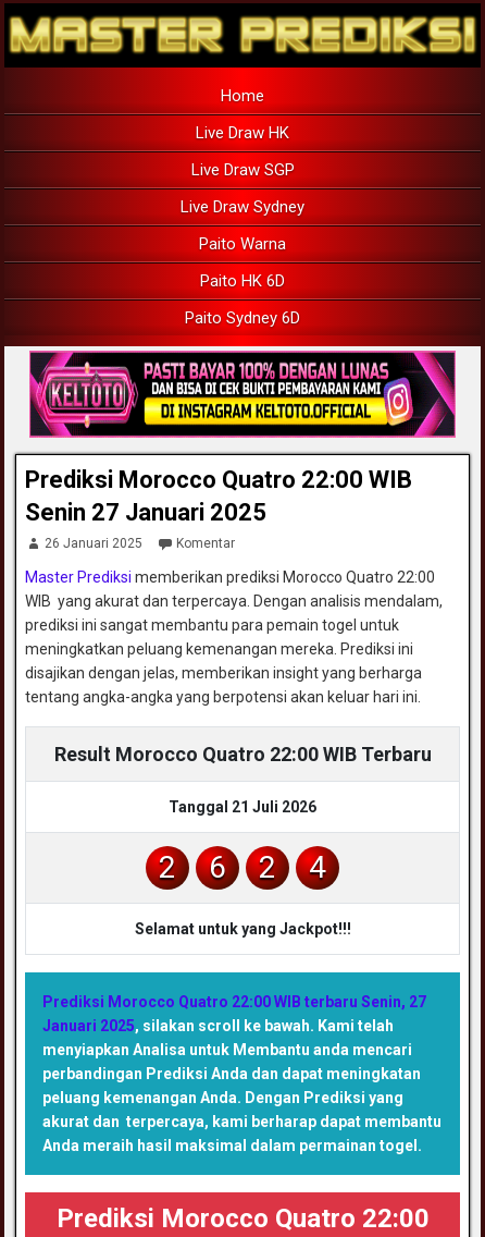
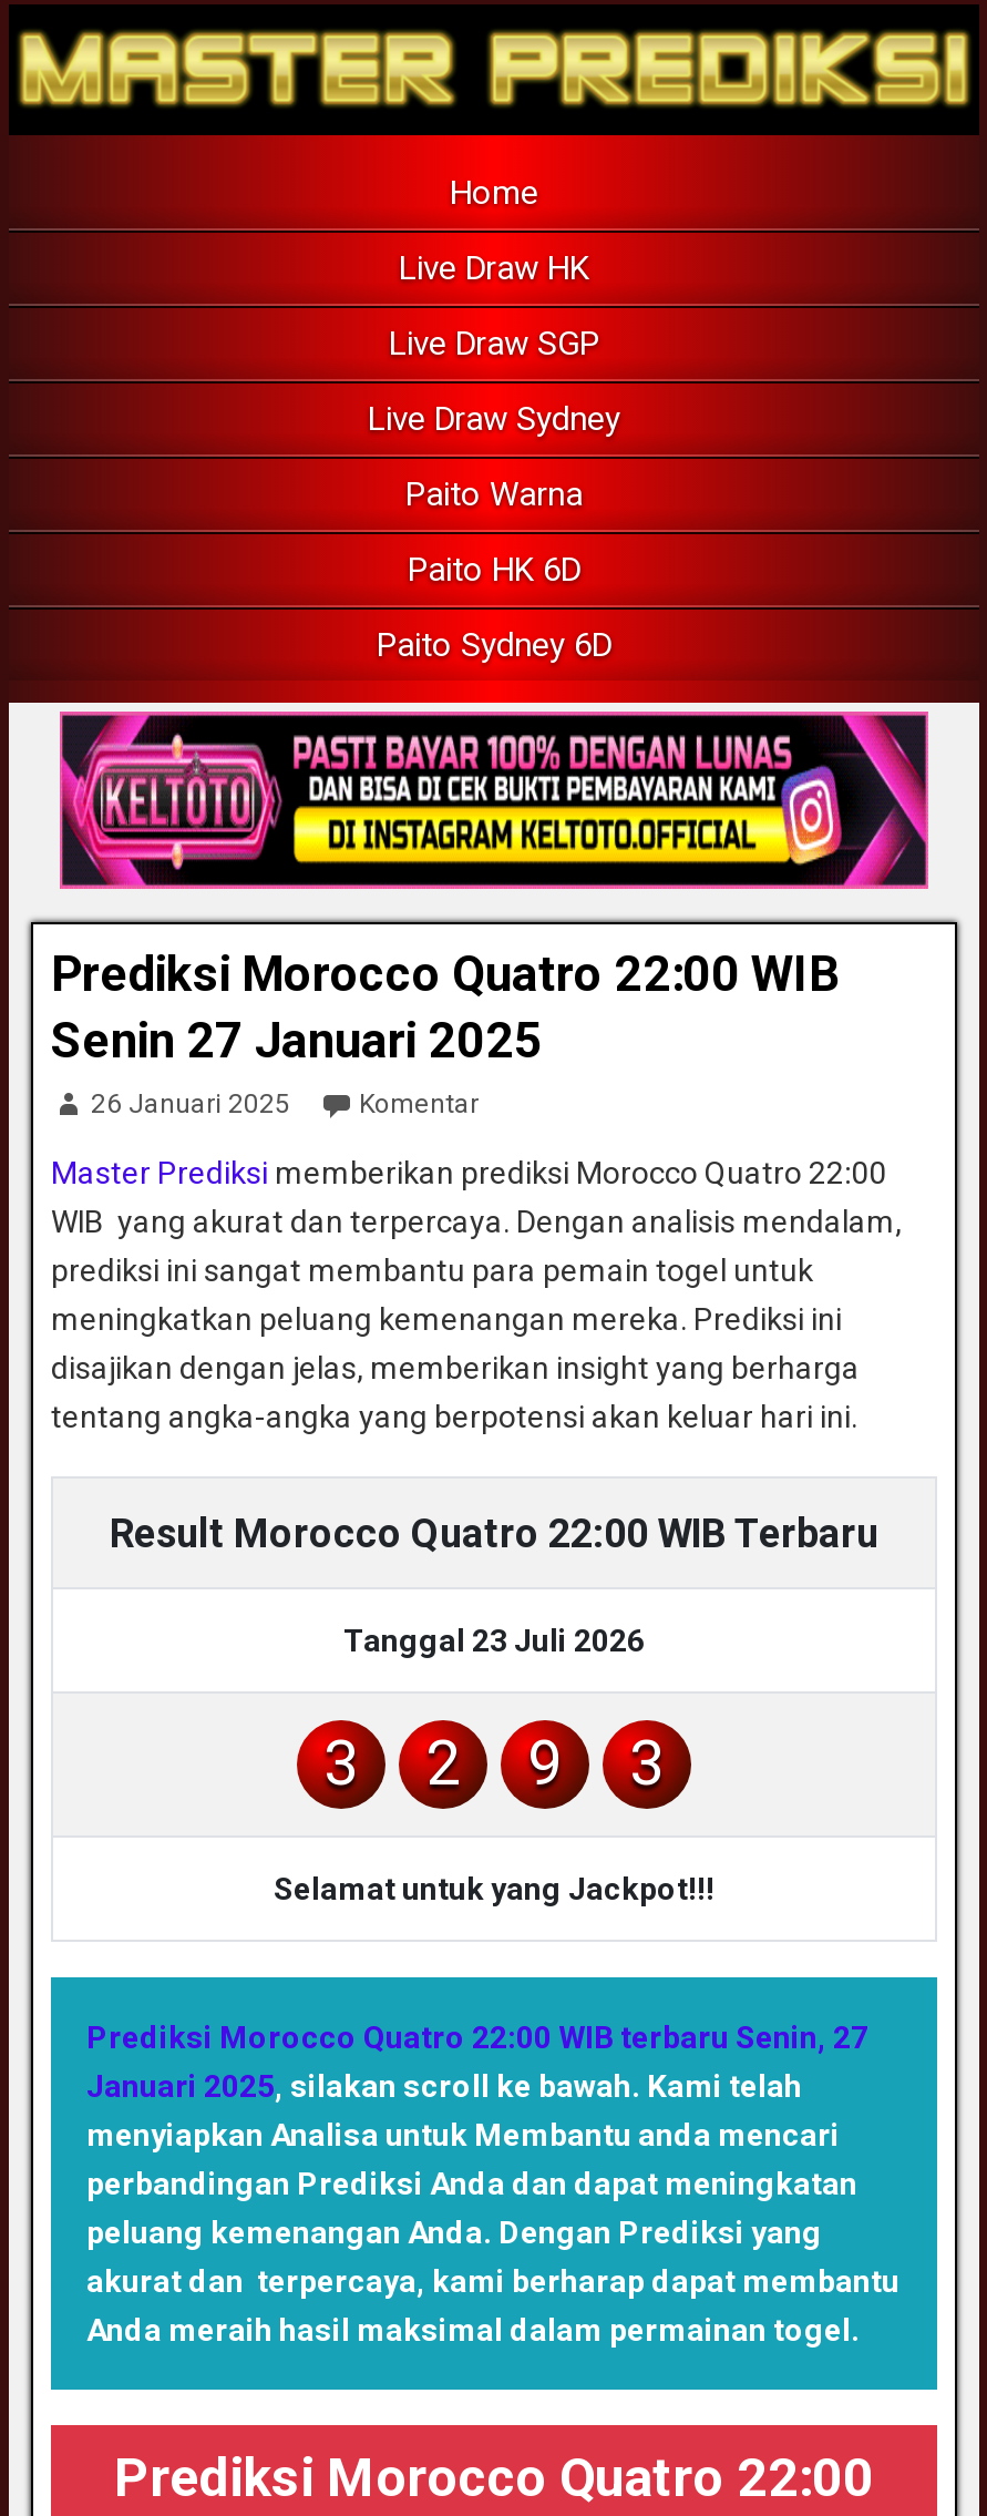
- Tanggal 21 Juli 2026
+ Tanggal 23 Juli 2026
+ 3

- 6
- 2
- 4
+ 9
+ 3
